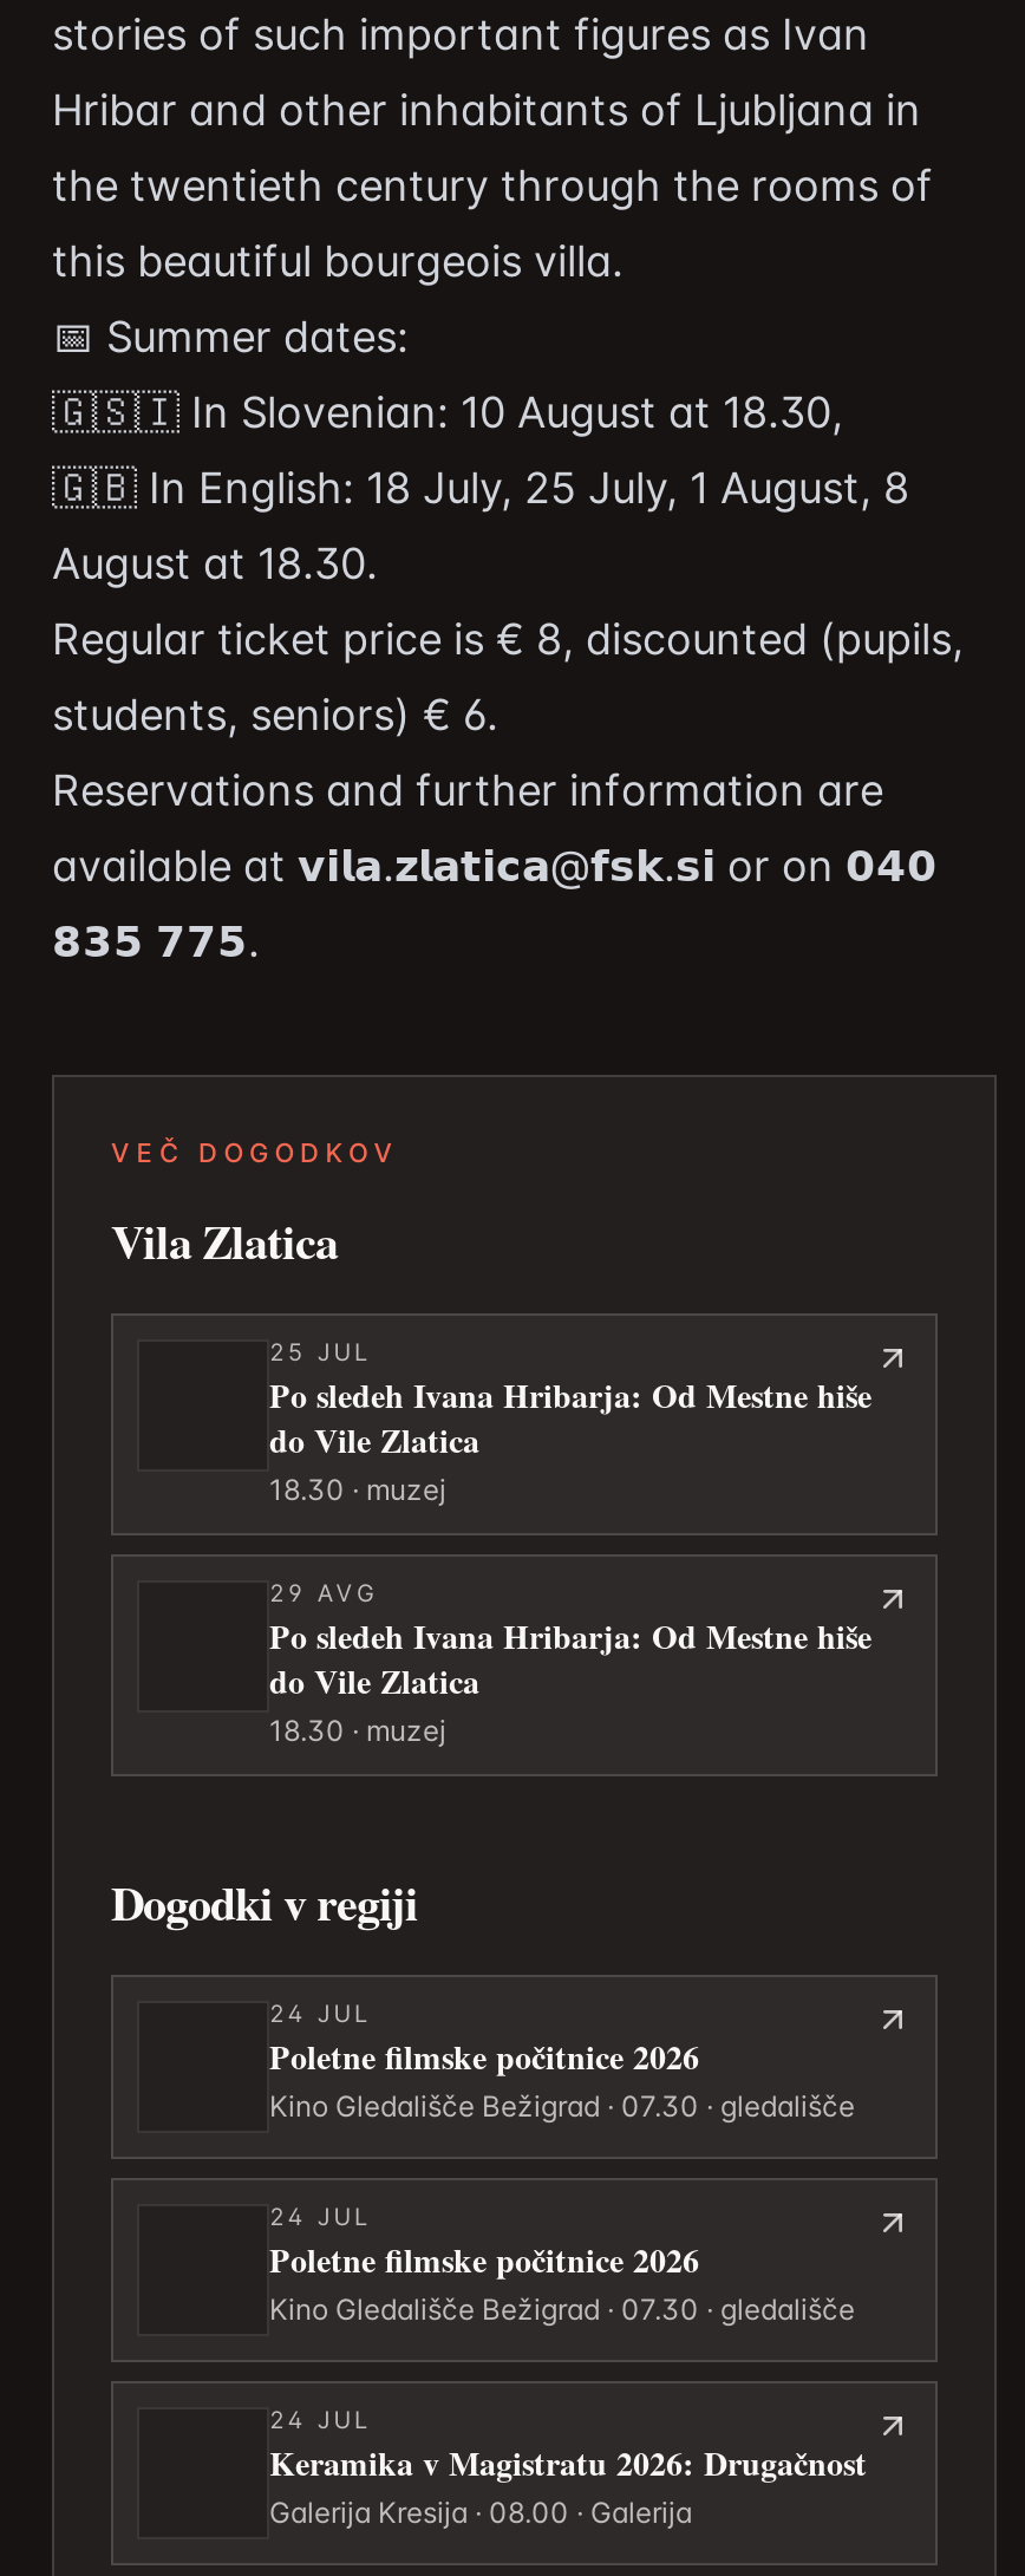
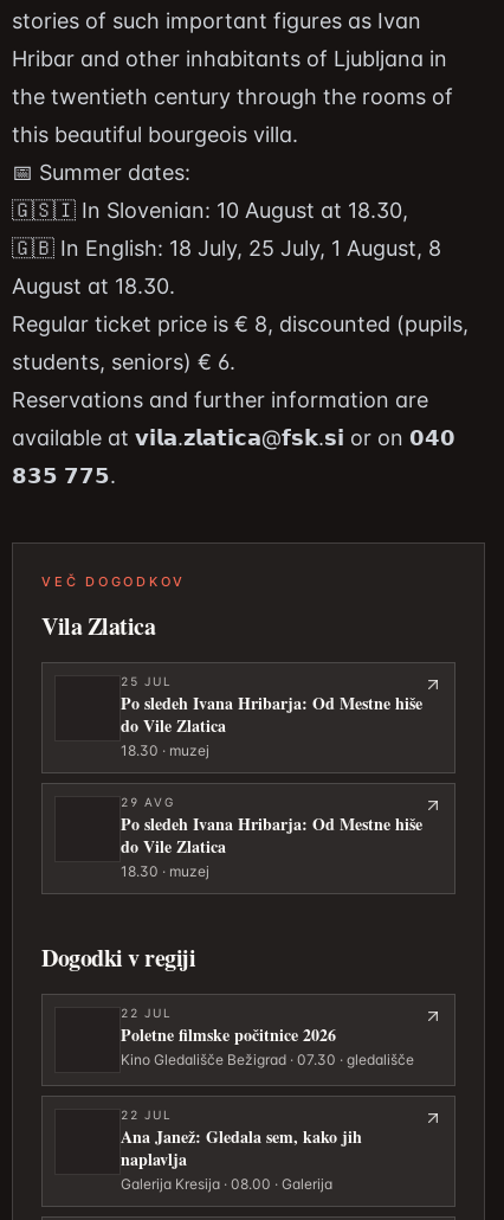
- 24 JUL
+ 22 JUL

- 24 JUL
- Poletne filmske počitnice 2026
- Kino Gledališče Bežigrad · 07.30 · gledališče
- 24 JUL
- Keramika v Magistratu 2026: Drugačnost
+ 22 JUL
+ Ana Janež: Gledala sem, kako jih
+ naplavlja
